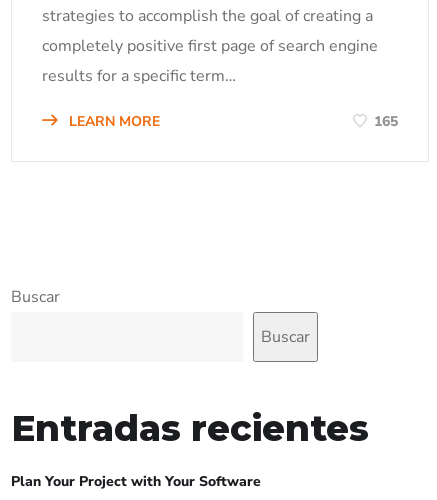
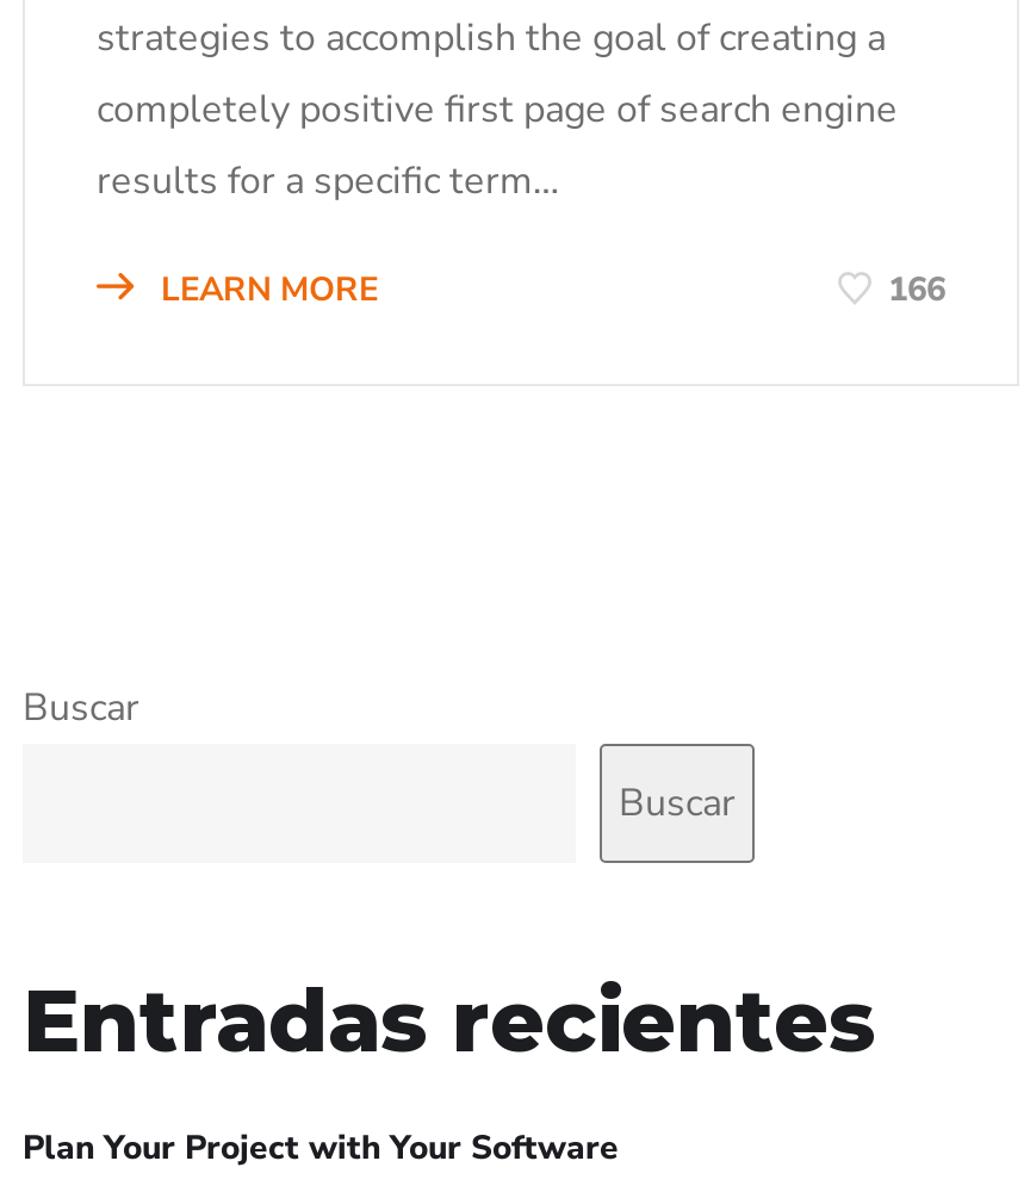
- 165
+ 166
